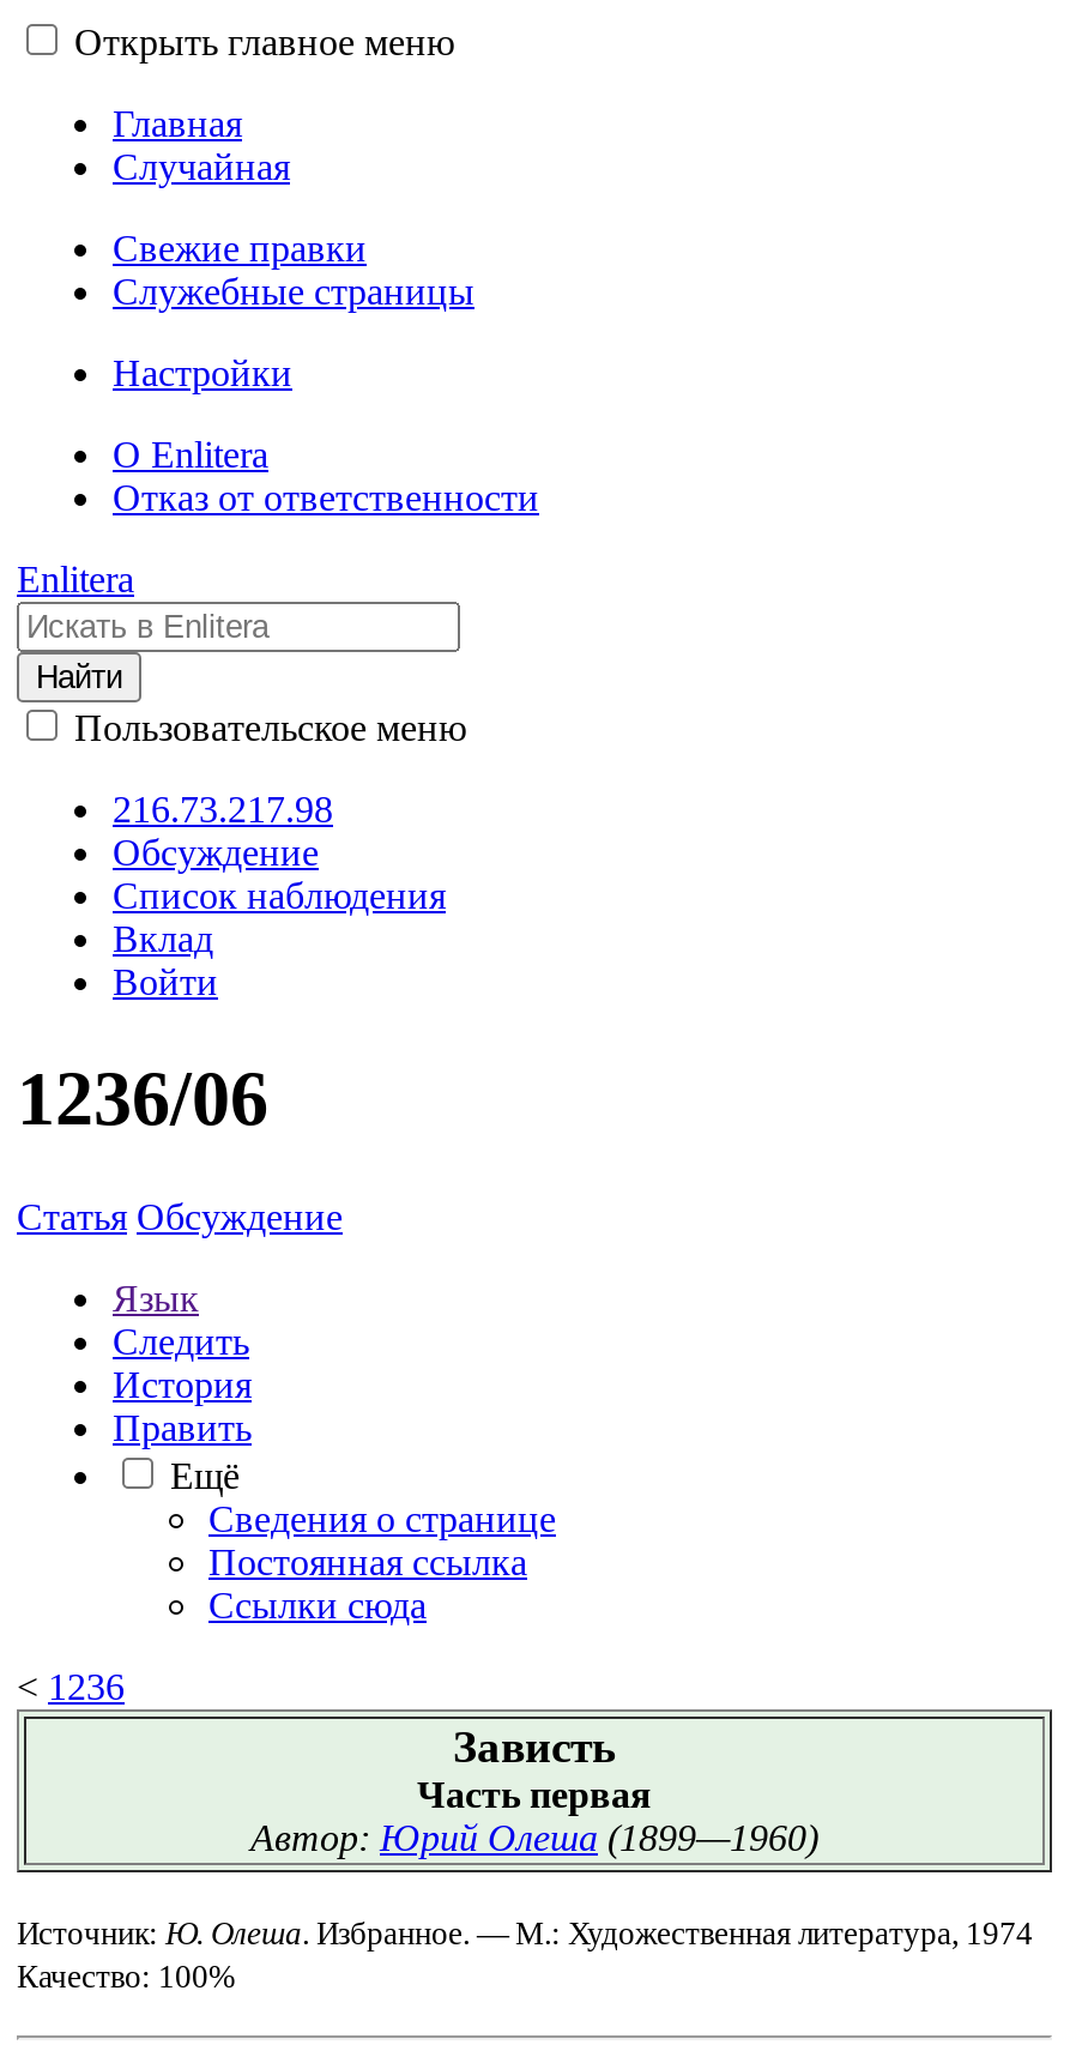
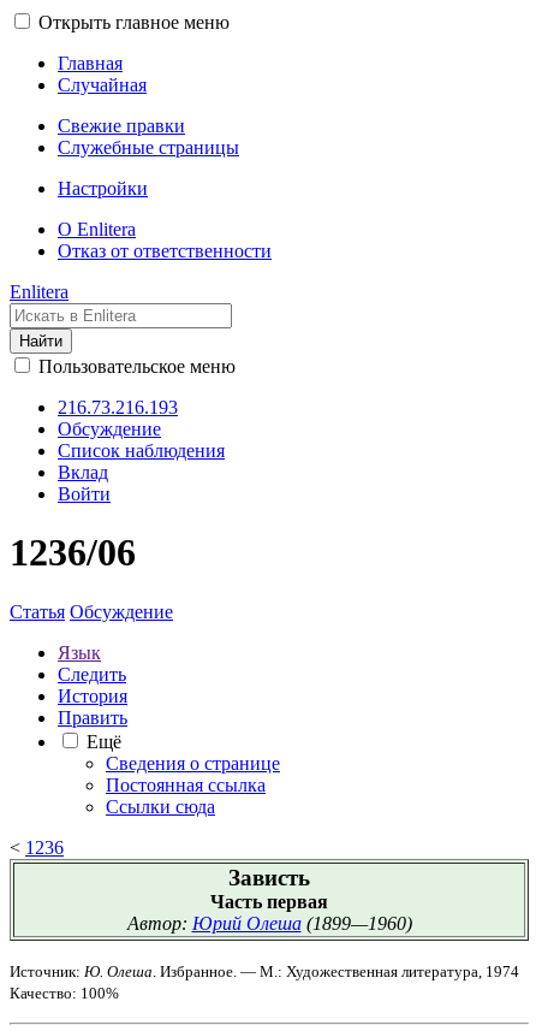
- 216.73.217.98
+ 216.73.216.193
